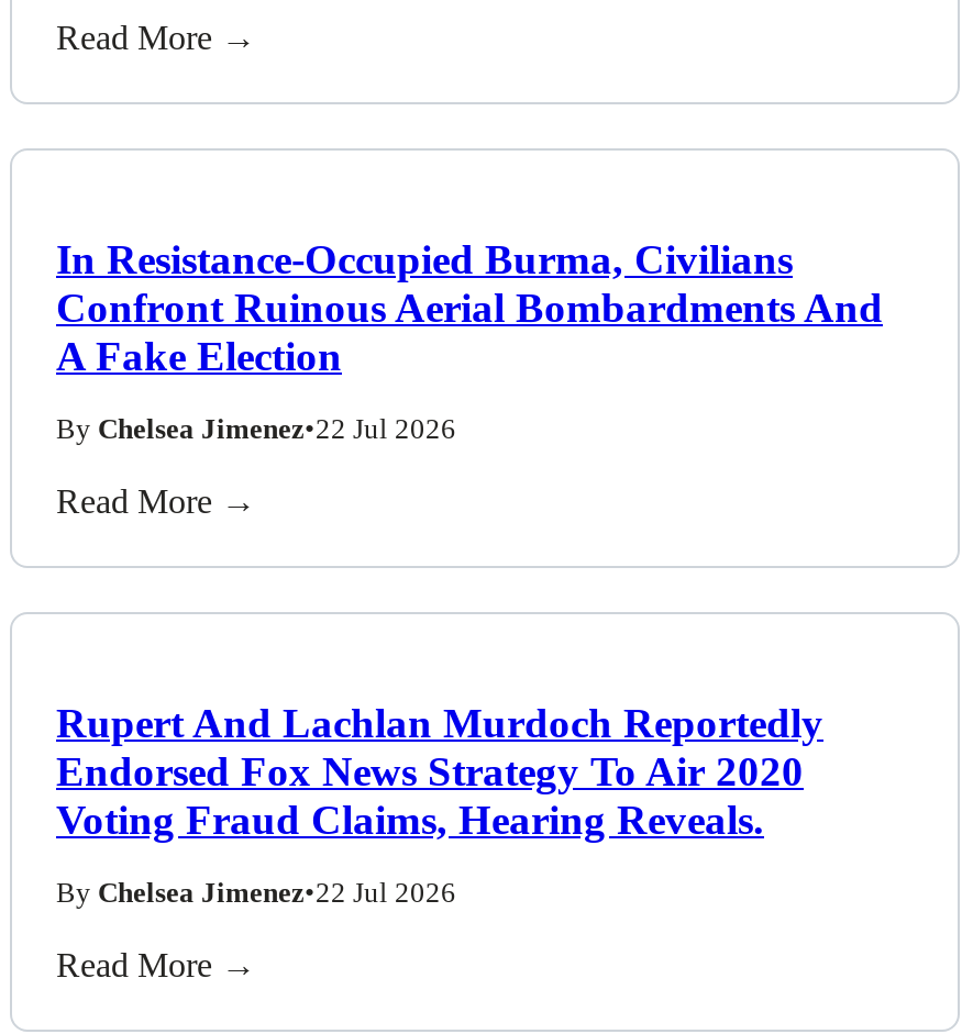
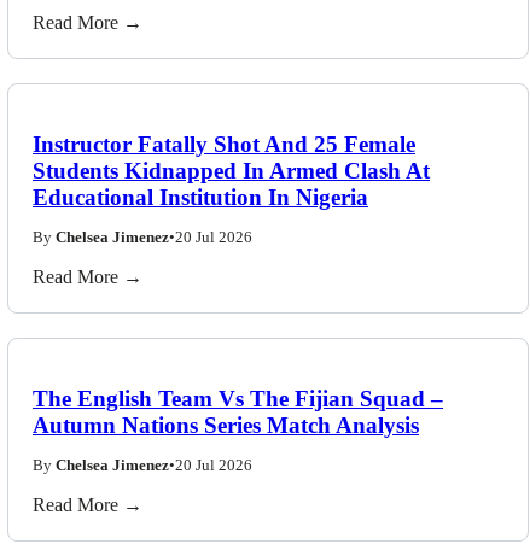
- In Resistance-Occupied Burma, Civilians
- Confront Ruinous Aerial Bombardments And
- A Fake Election
+ Instructor Fatally Shot And 25 Female
+ Students Kidnapped In Armed Clash At
+ Educational Institution In Nigeria

- By Chelsea Jimenez•22 Jul 2026
+ By Chelsea Jimenez•20 Jul 2026

- Rupert And Lachlan Murdoch Reportedly
- Endorsed Fox News Strategy To Air 2020
- Voting Fraud Claims, Hearing Reveals.
+ The English Team Vs The Fijian Squad –
+ Autumn Nations Series Match Analysis

- By Chelsea Jimenez•22 Jul 2026
+ By Chelsea Jimenez•20 Jul 2026
